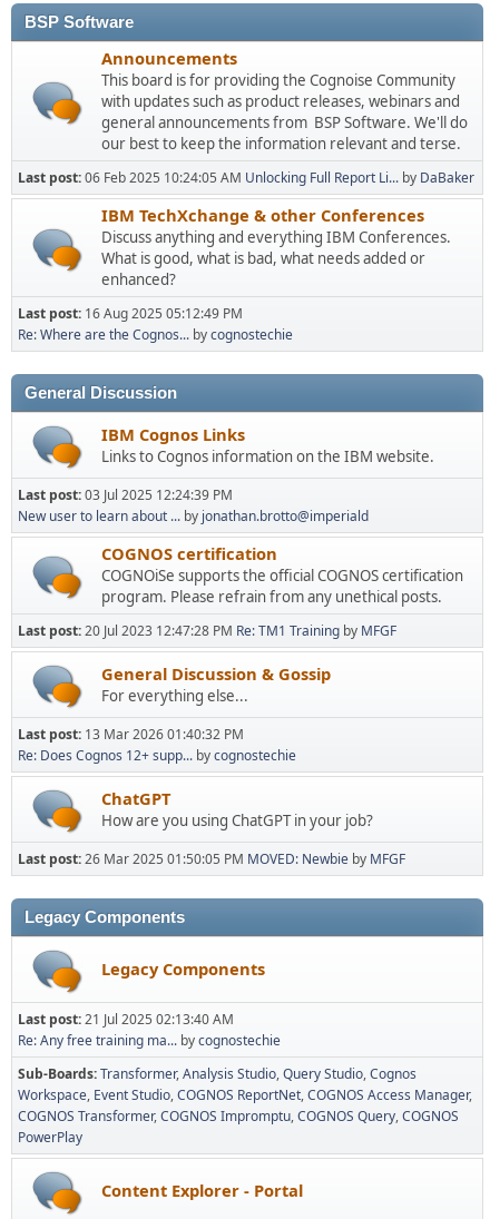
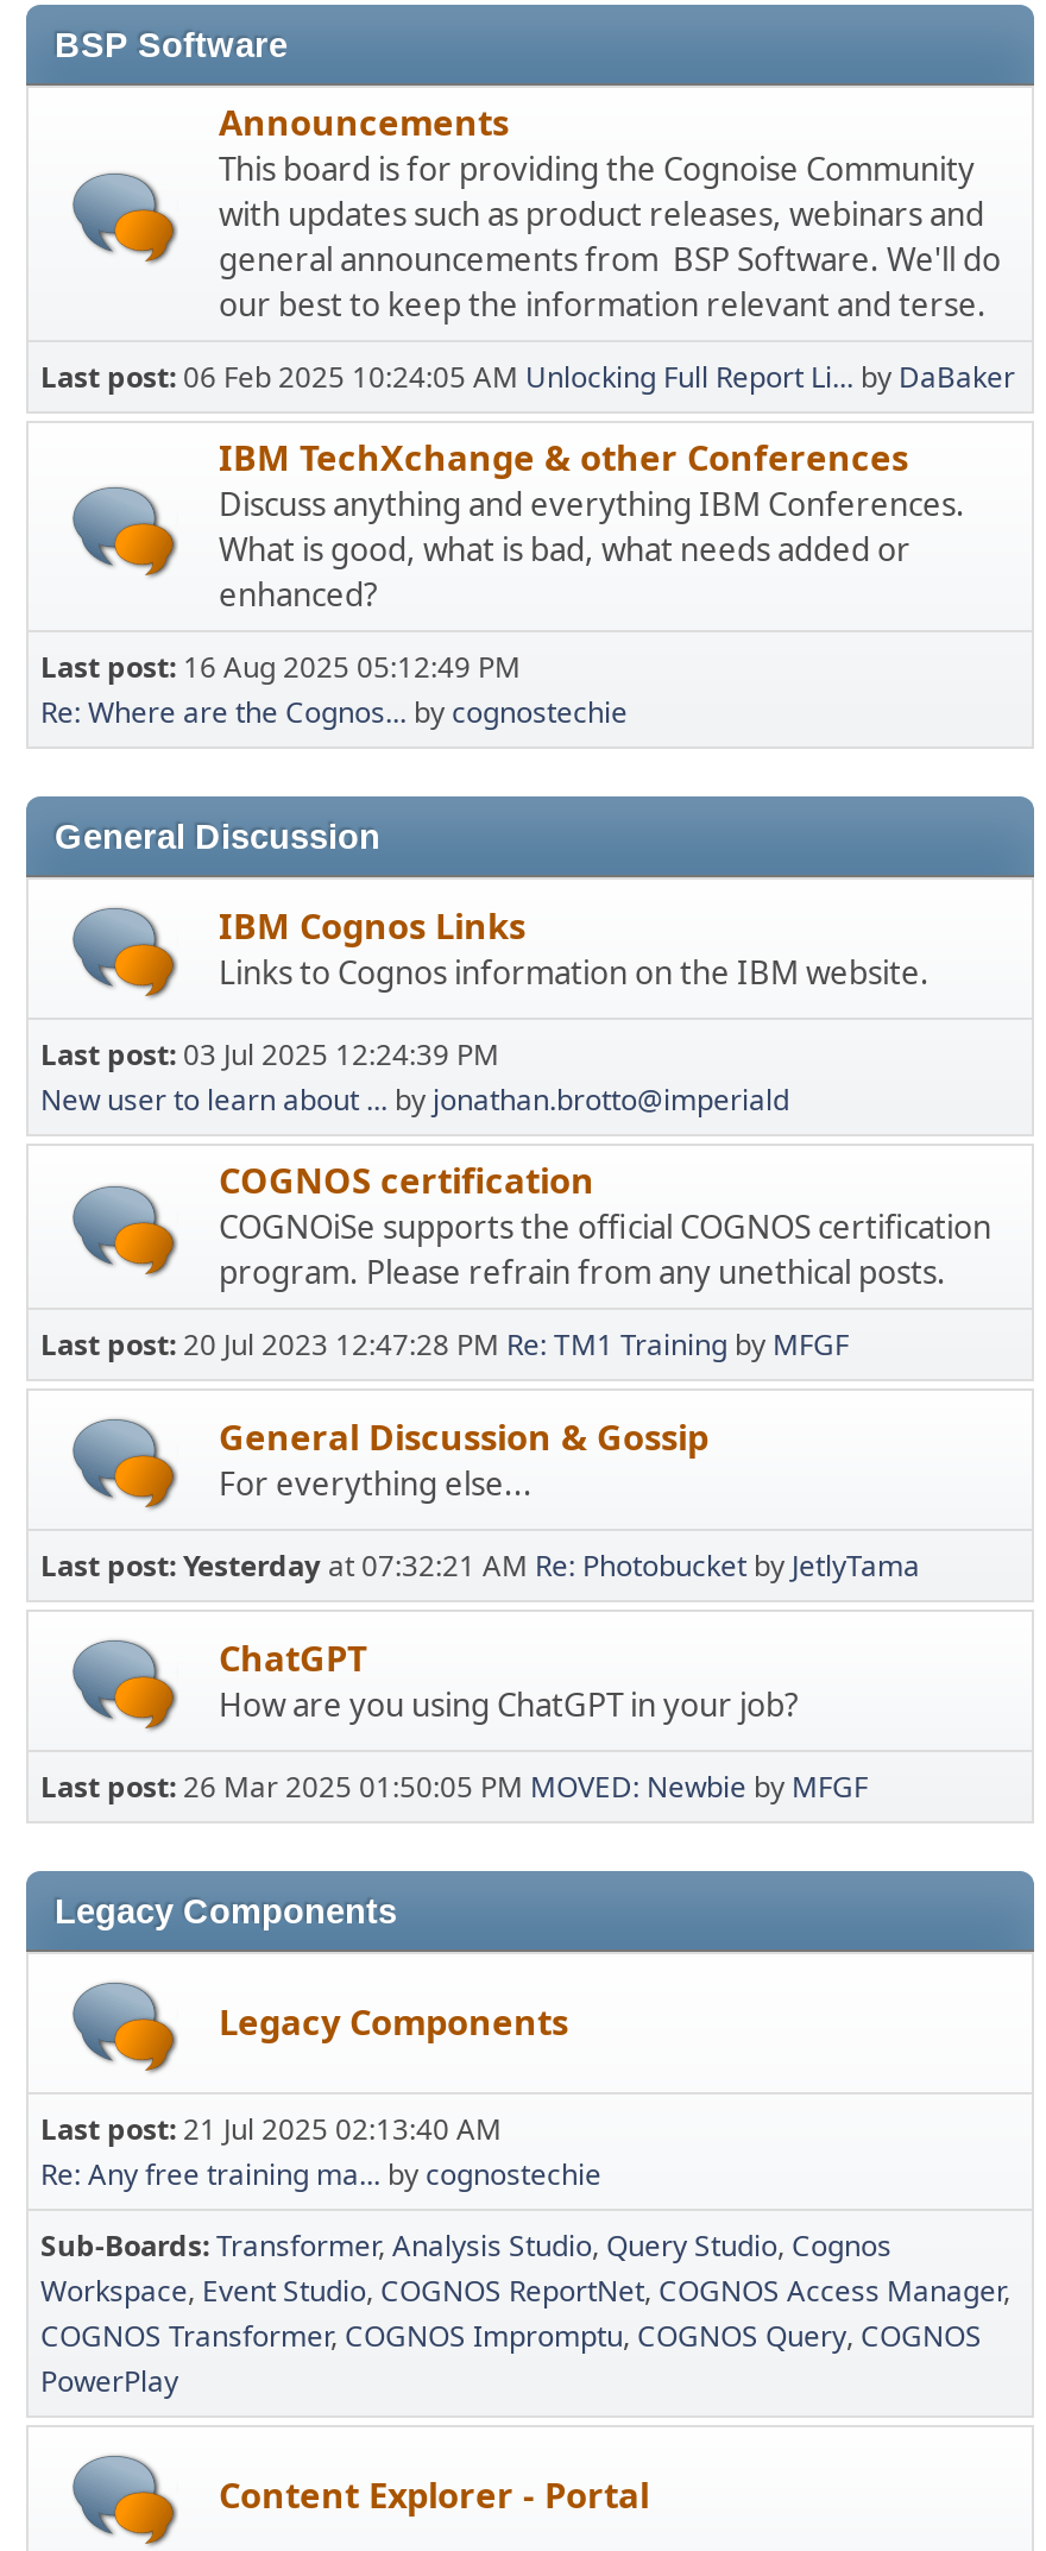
- Last post: 13 Mar 2026 01:40:32 PM
- Re: Does Cognos 12+ supp... by cognostechie
+ Last post: Yesterday at 07:32:21 AM Re: Photobucket by JetlyTama
